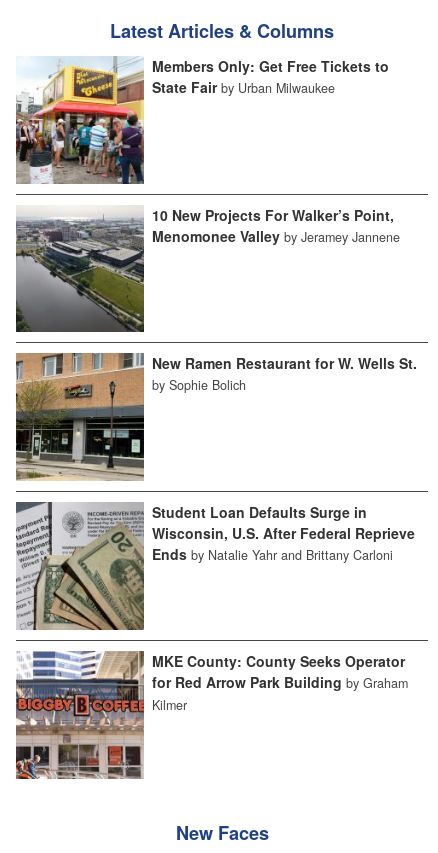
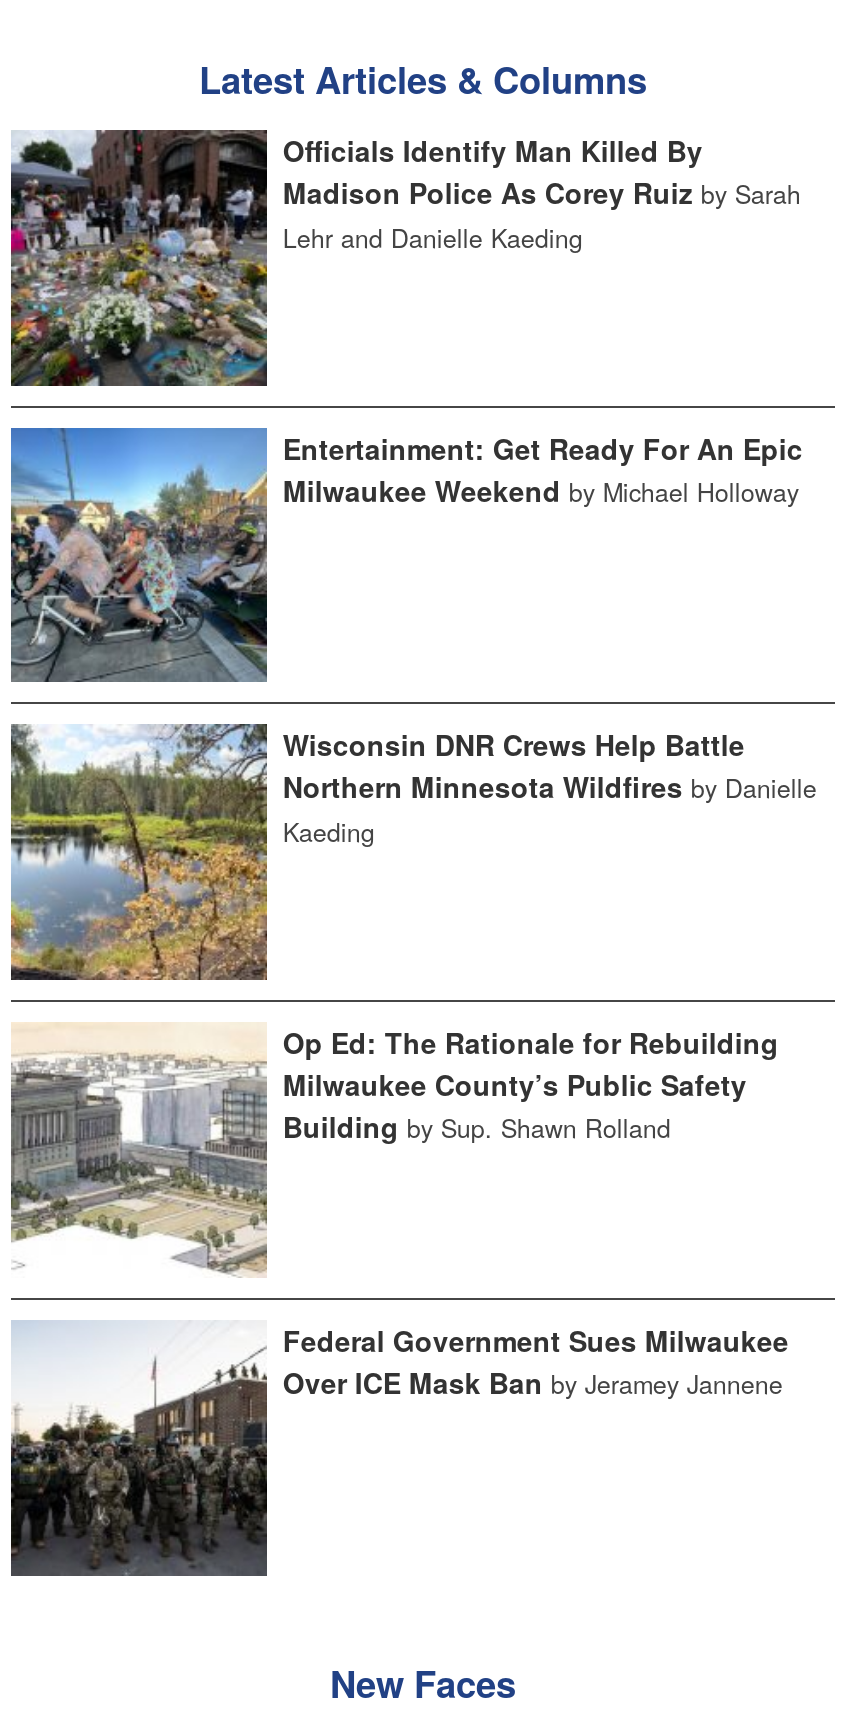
- [image]
- Members Only: Get Free Tickets to
- State Fair by Urban Milwaukee
+ [image]
+ Officials Identify Man Killed By
+ Madison Police As Corey Ruiz by Sarah
+ Lehr and Danielle Kaeding

- [image]
- 10 New Projects For Walker’s Point,
- Menomonee Valley by Jeramey Jannene
+ [image]
+ Entertainment: Get Ready For An Epic
+ Milwaukee Weekend by Michael Holloway

- [image]
- New Ramen Restaurant for W. Wells St.
- by Sophie Bolich
+ [image]
+ Wisconsin DNR Crews Help Battle
+ Northern Minnesota Wildfires by Danielle
+ Kaeding

- [image]
- Student Loan Defaults Surge in
- Wisconsin, U.S. After Federal Reprieve
- Ends by Natalie Yahr and Brittany Carloni
+ [image]
+ Op Ed: The Rationale for Rebuilding
+ Milwaukee County’s Public Safety
+ Building by Sup. Shawn Rolland

- [image]
- MKE County: County Seeks Operator
- for Red Arrow Park Building by Graham
- Kilmer
+ [image]
+ Federal Government Sues Milwaukee
+ Over ICE Mask Ban by Jeramey Jannene
